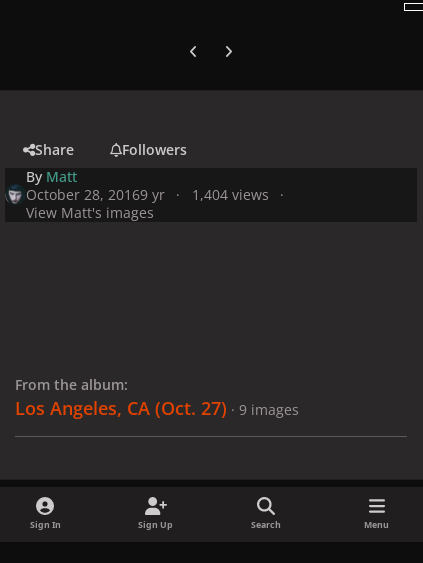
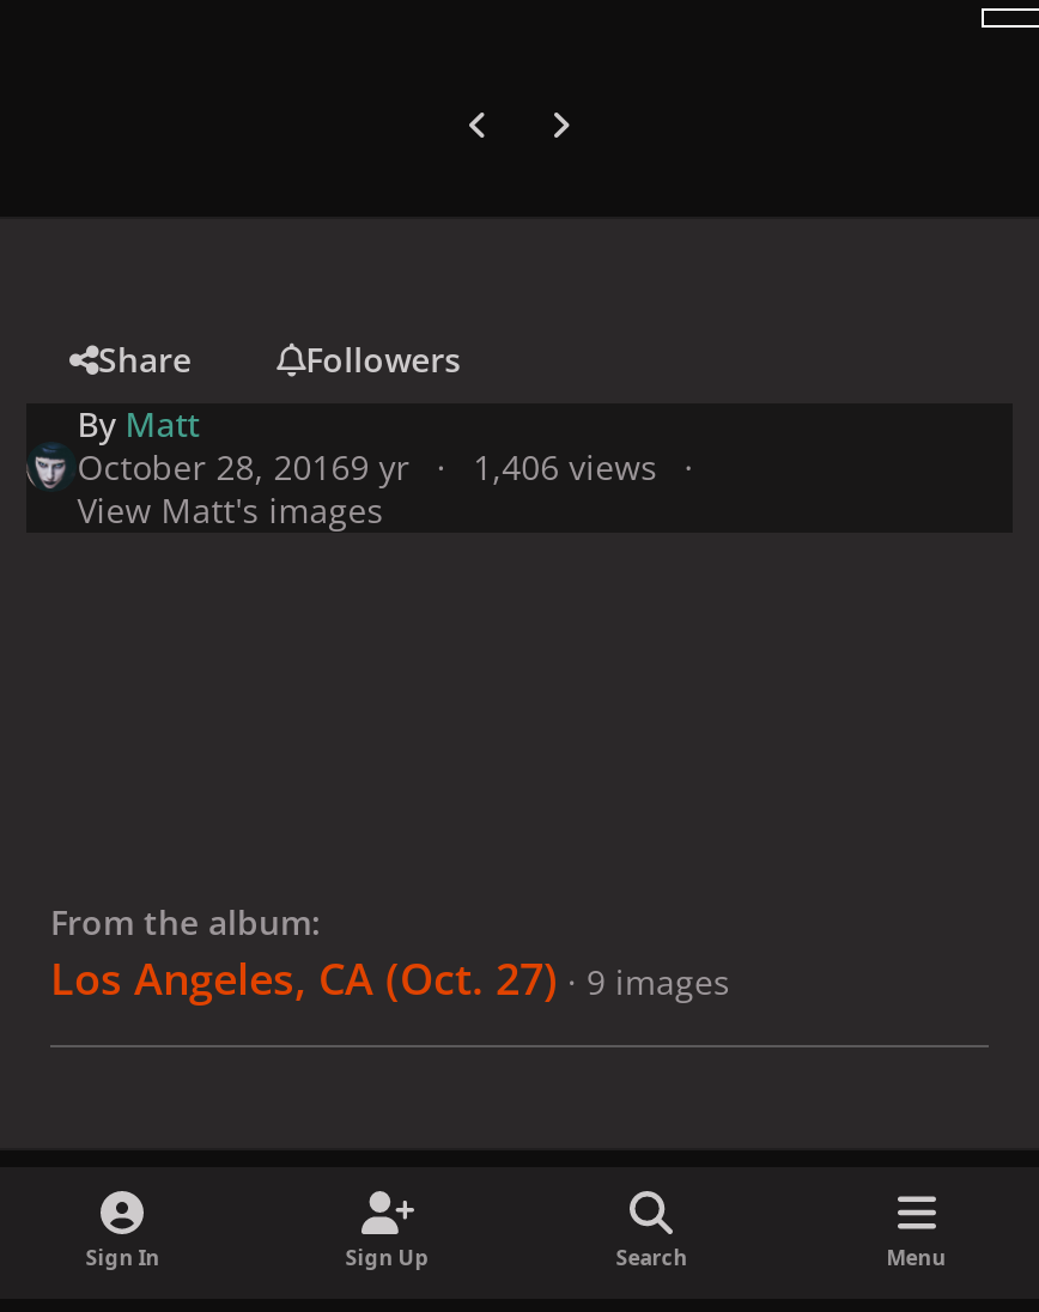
- October 28, 20169 yr 1,404 views
+ October 28, 20169 yr 1,406 views
